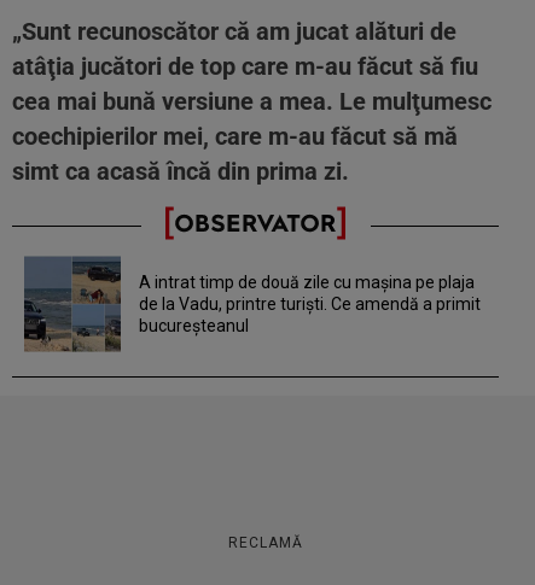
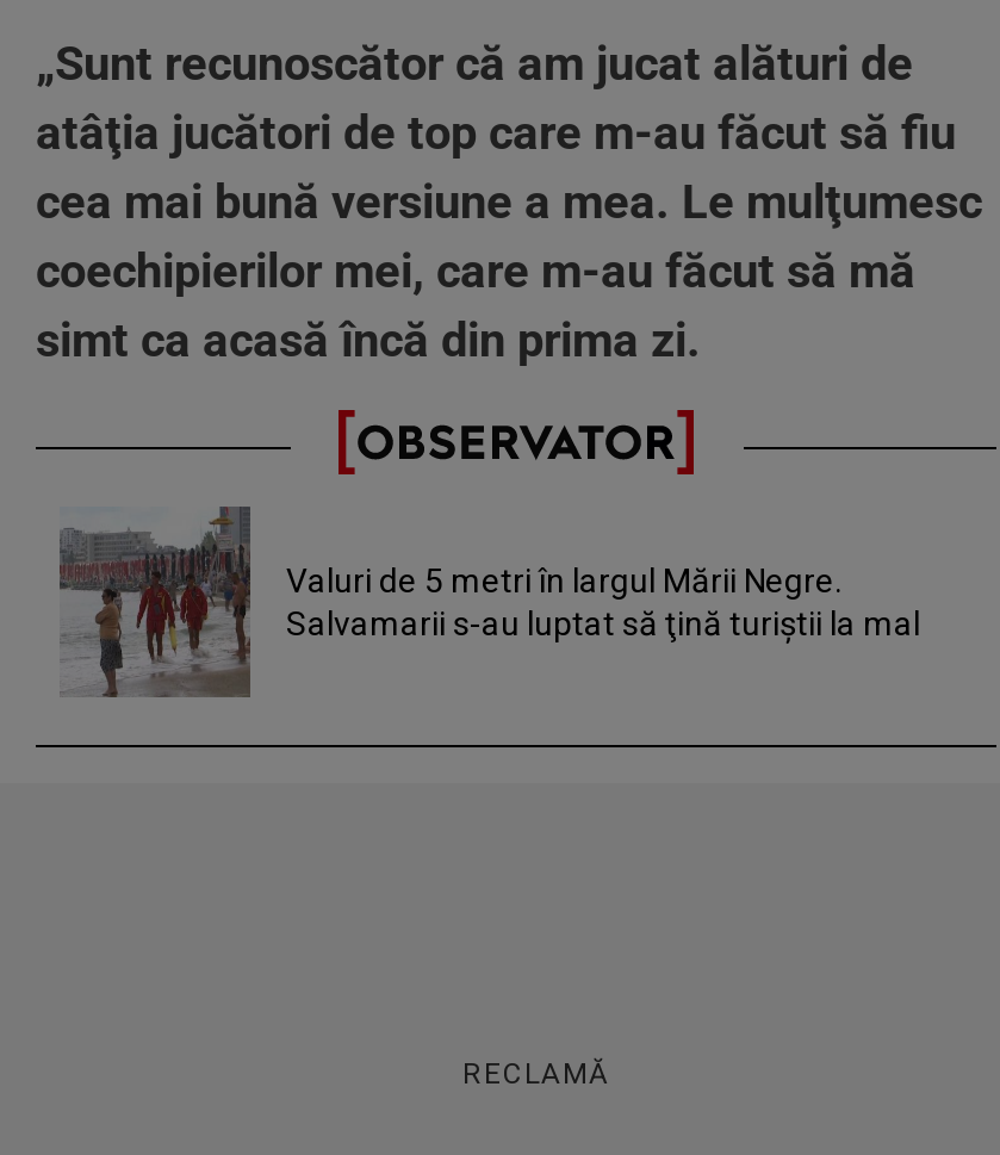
- [image]
- A intrat timp de două zile cu maşina pe plaja
- de la Vadu, printre turişti. Ce amendă a primit
- bucureşteanul
+ [image]
+ Valuri de 5 metri în largul Mării Negre.
+ Salvamarii s-au luptat să ţină turiştii la mal
